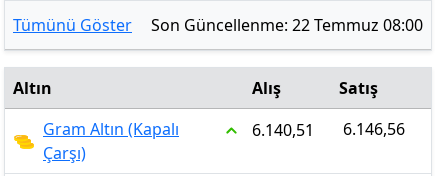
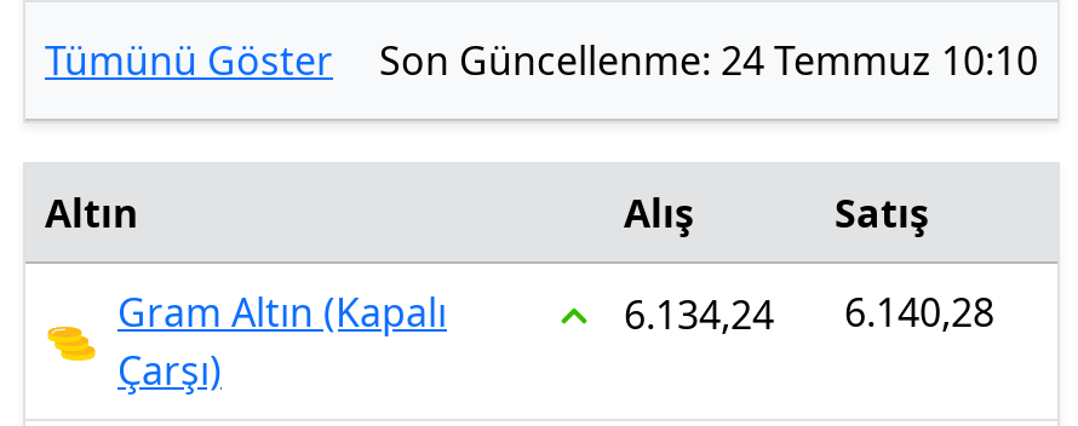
- Son Güncellenme: 22 Temmuz 08:00
+ Son Güncellenme: 24 Temmuz 10:10

- 6.140,51
+ 6.134,24

- 6.146,56
+ 6.140,28
